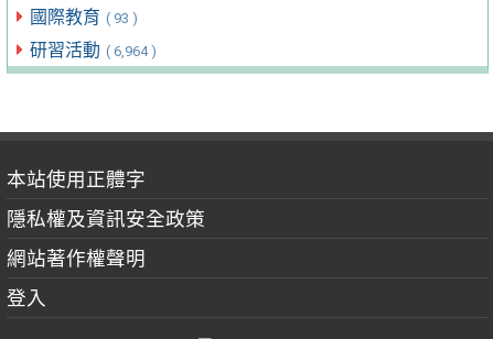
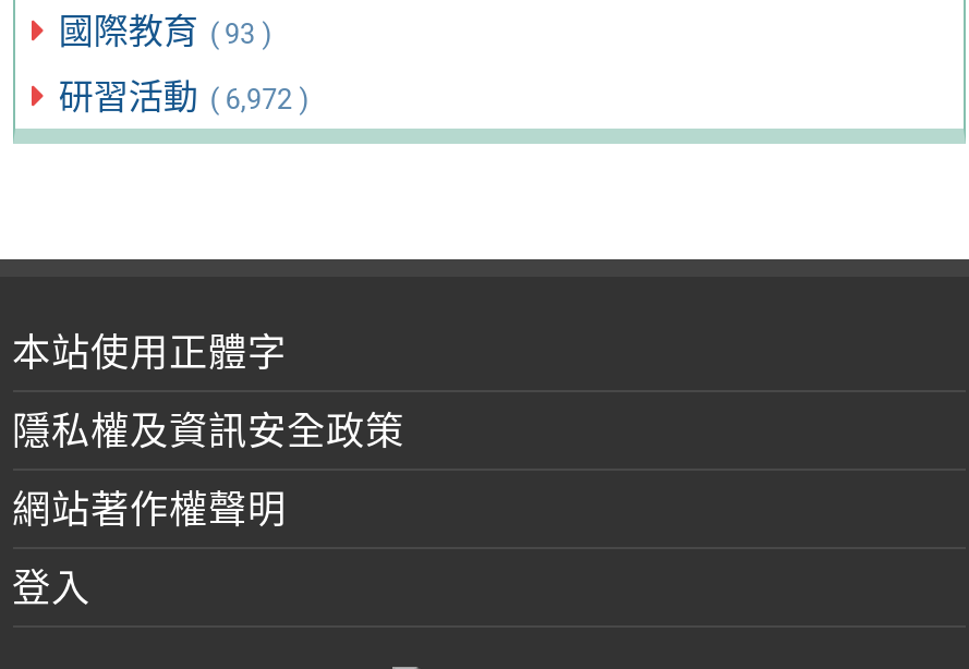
- 研習活動 ( 6,964 )
+ 研習活動 ( 6,972 )
